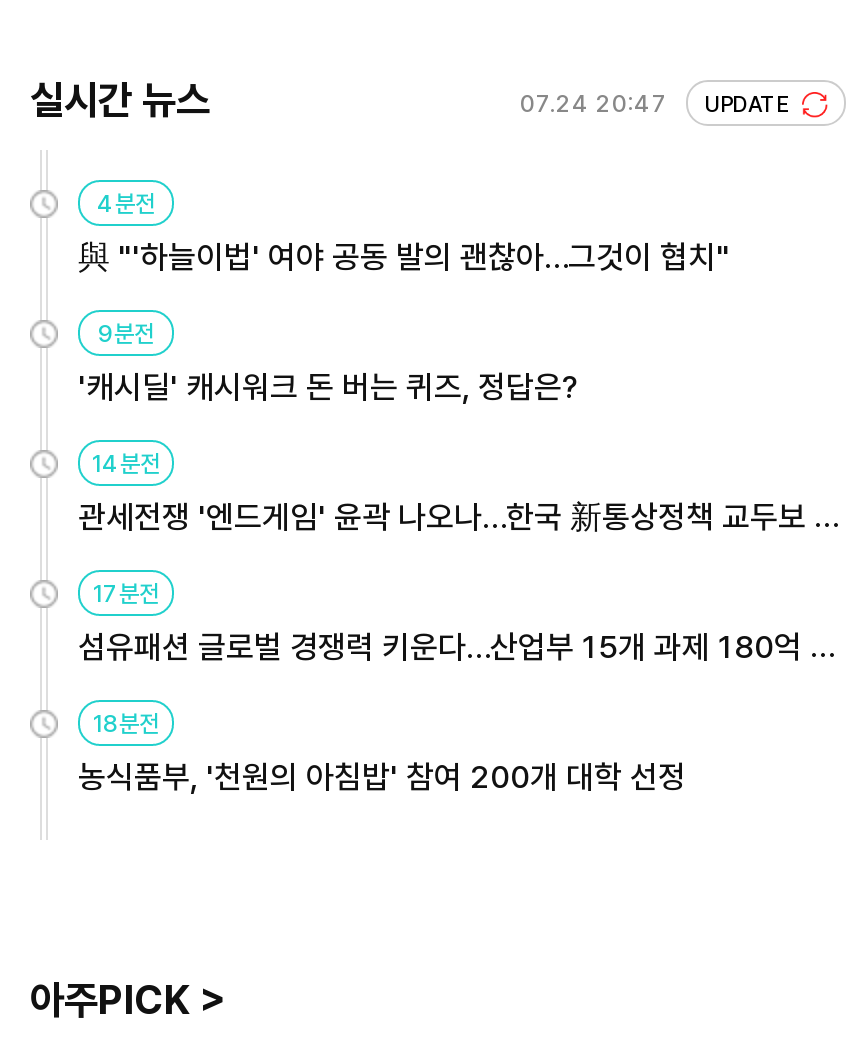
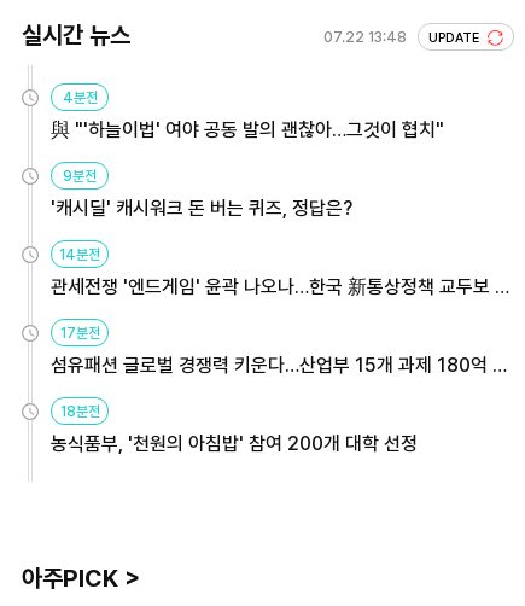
- 07.24 20:47 UPDATE
+ 07.22 13:48 UPDATE
